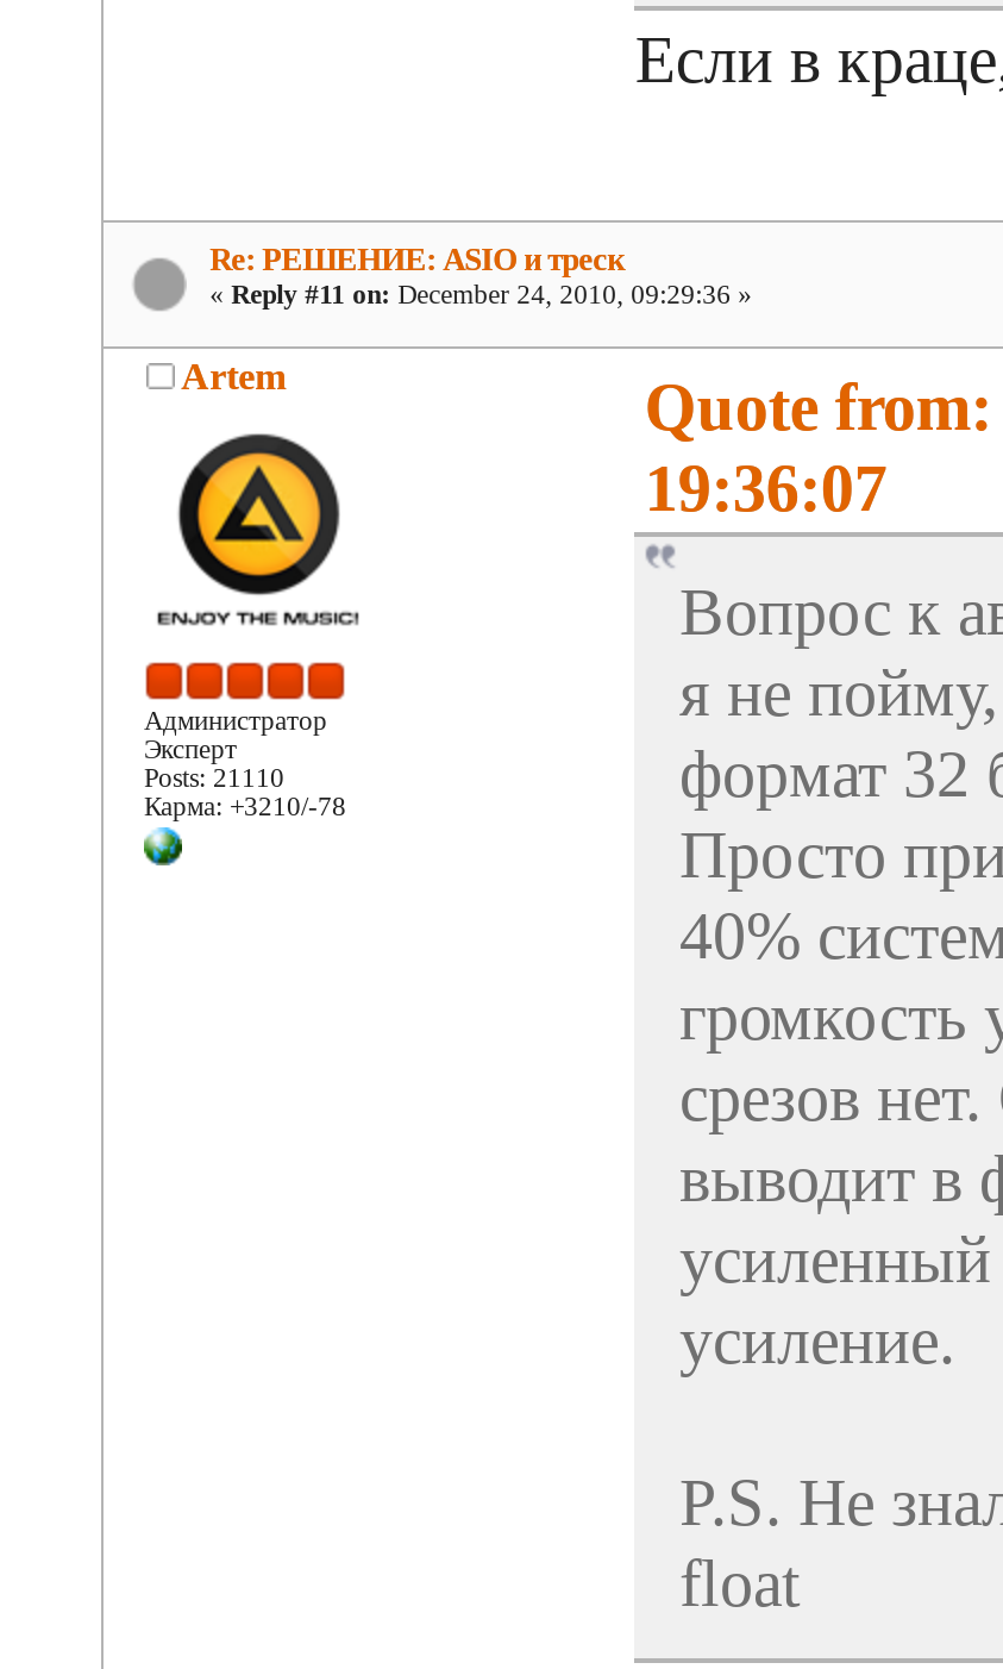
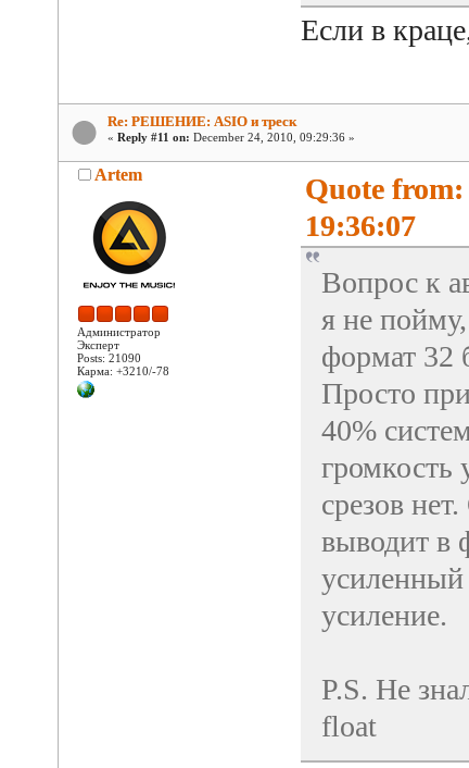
- Posts: 21110
+ Posts: 21090
